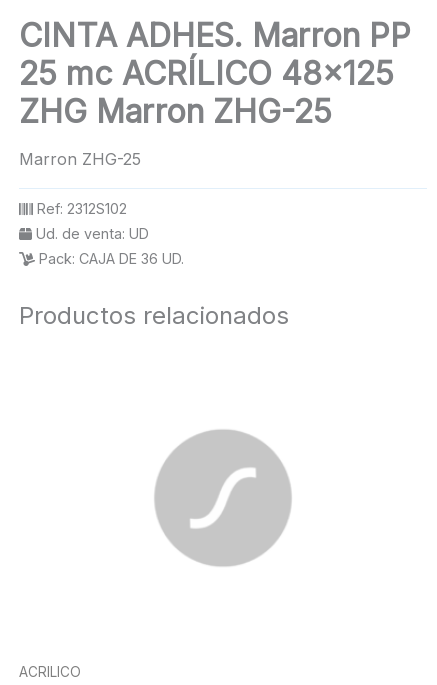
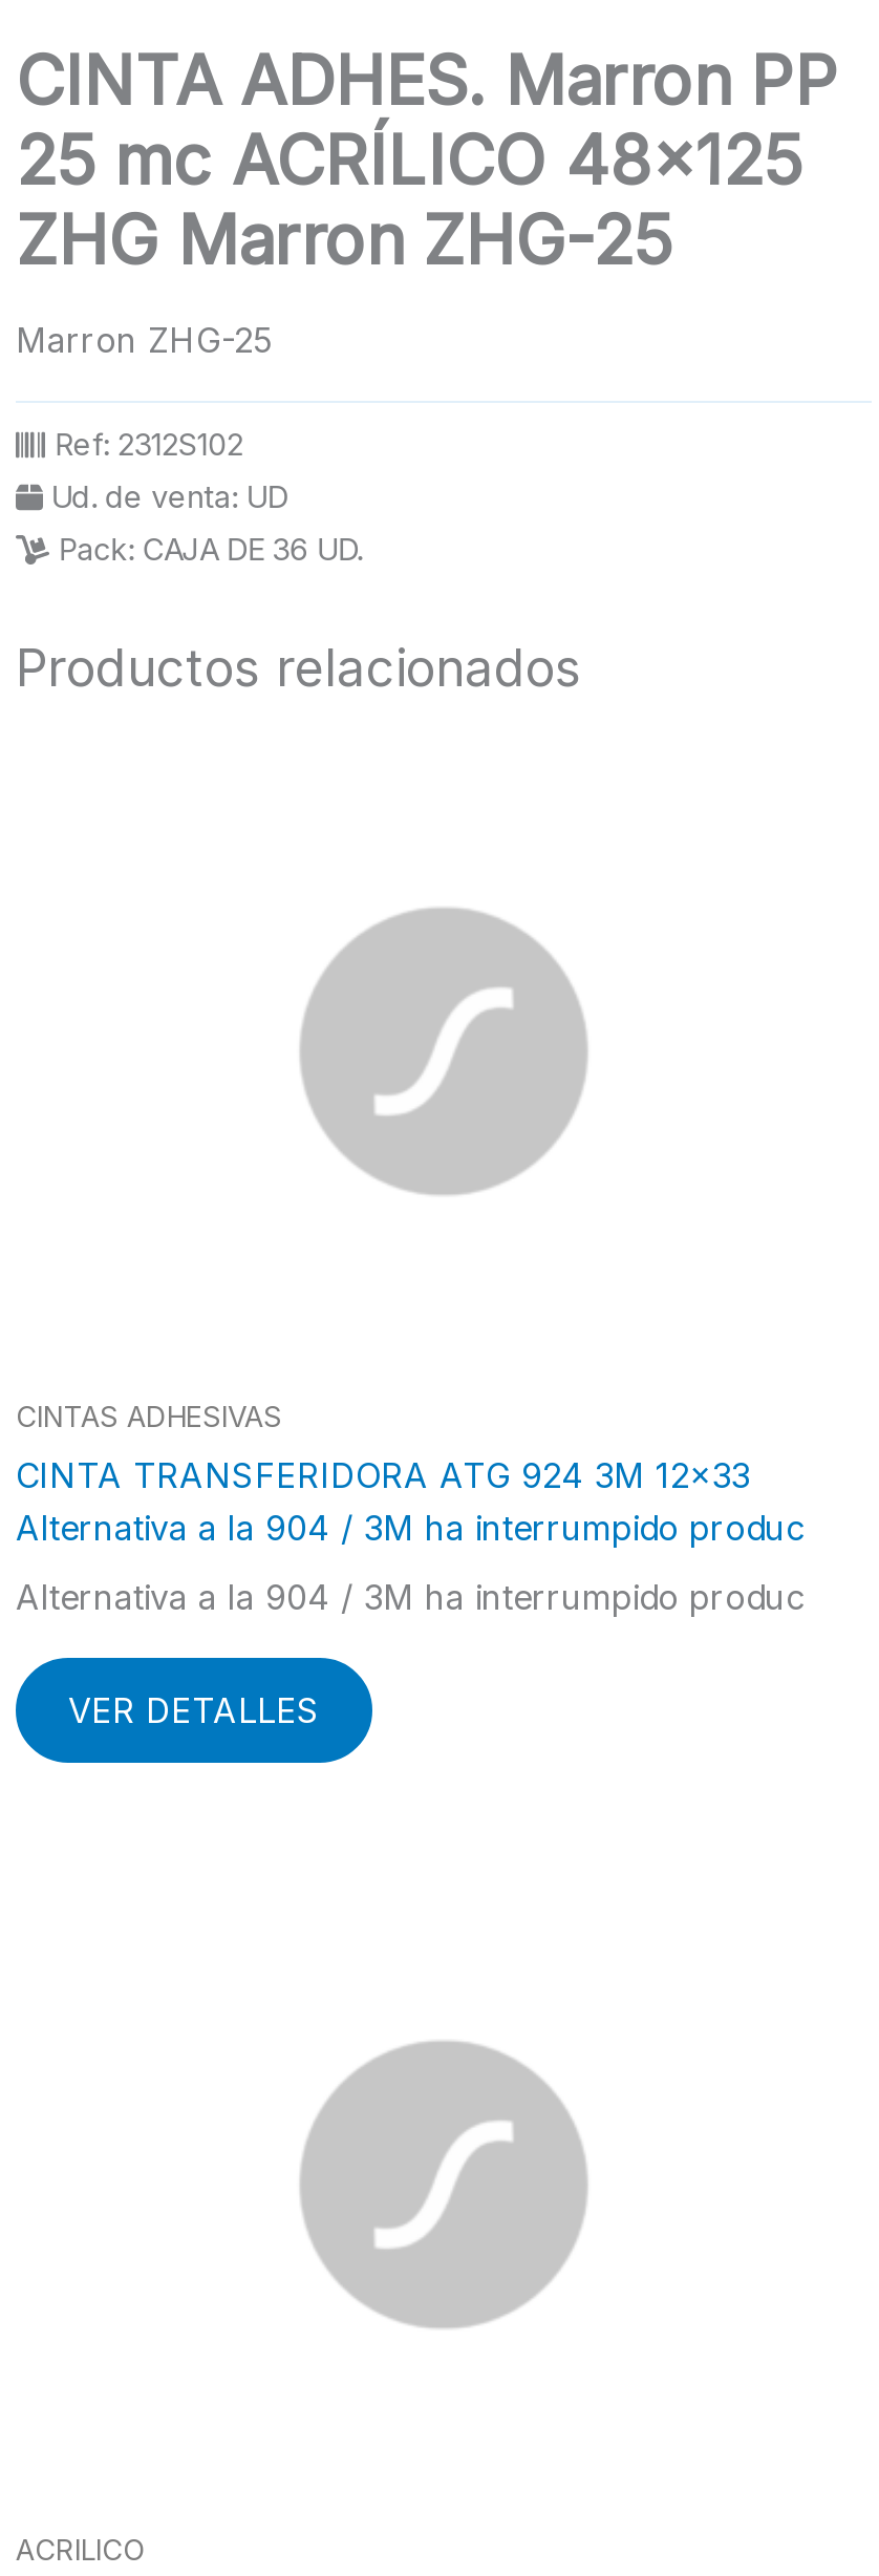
+ CINTAS ADHESIVAS
+ CINTA TRANSFERIDORA ATG 924 3M 12×33
+ Alternativa a la 904 / 3M ha interrumpido produc
+ Alternativa a la 904 / 3M ha interrumpido produc
+ VER DETALLES
